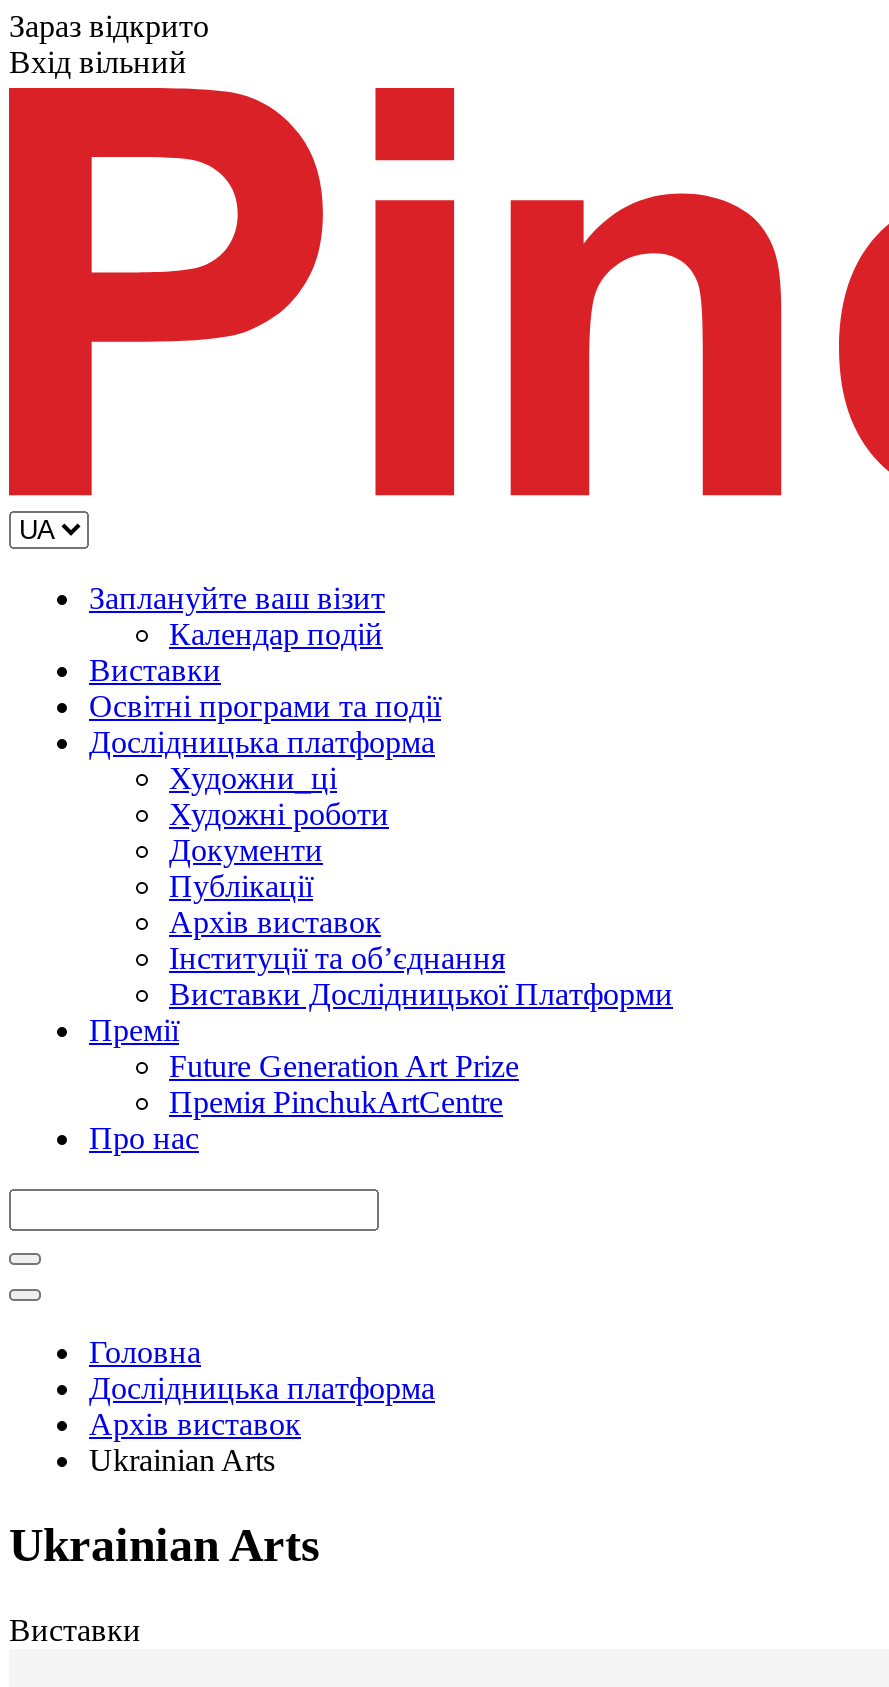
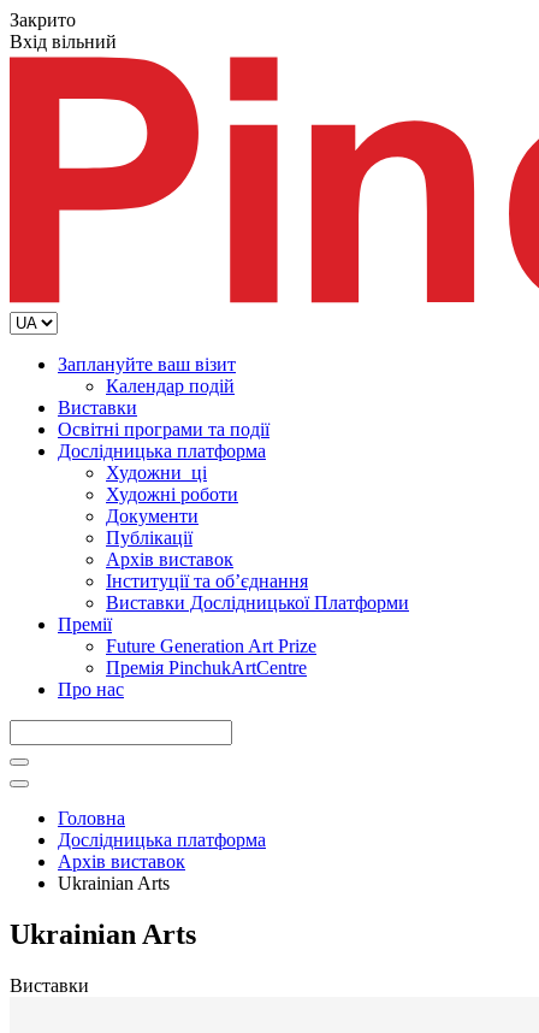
- Зараз відкрито
+ Закрито
